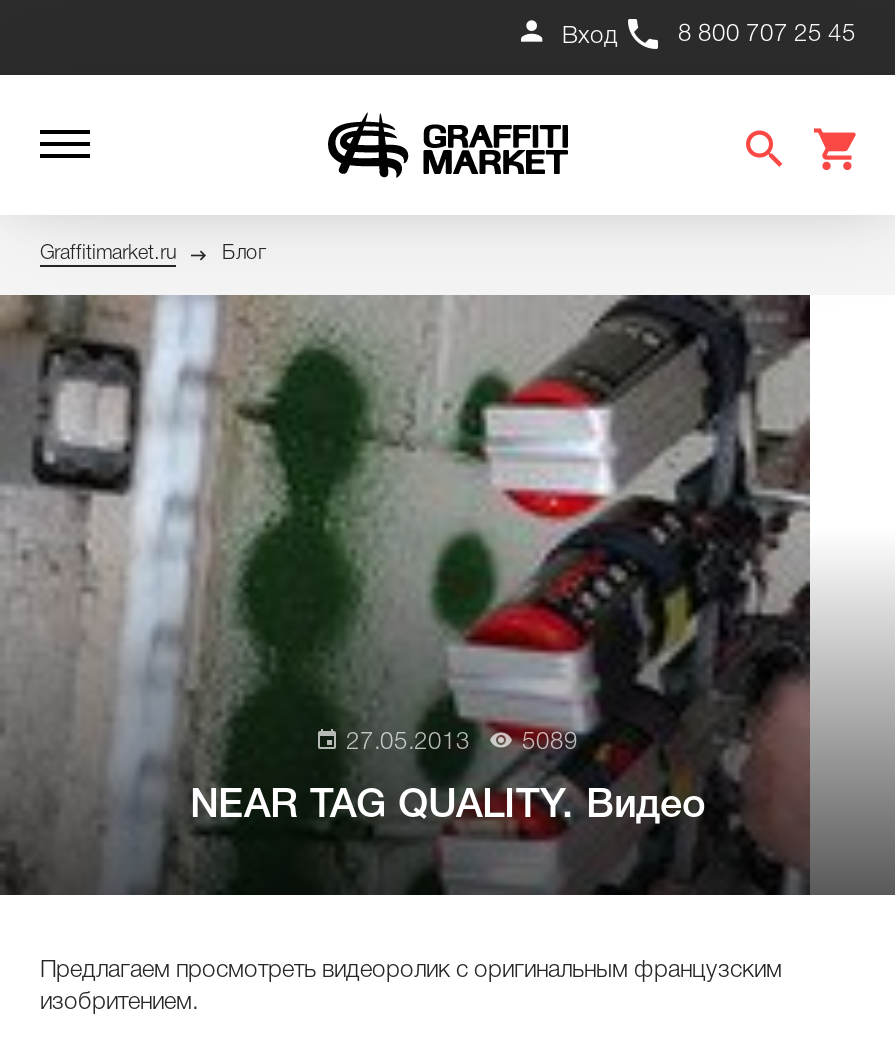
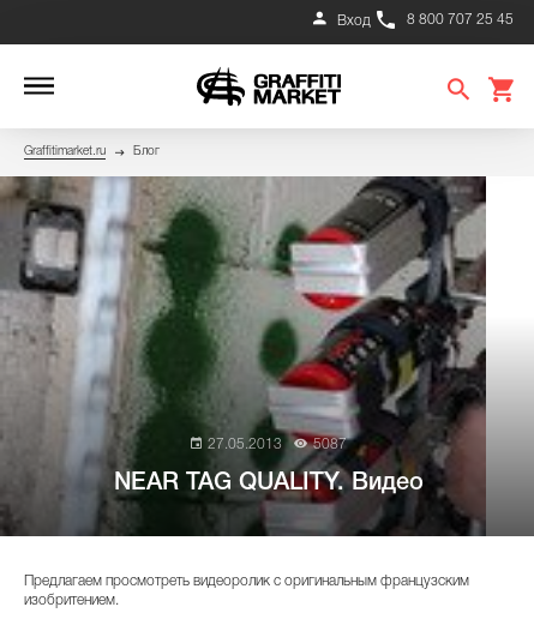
- 5089
+ 5087
